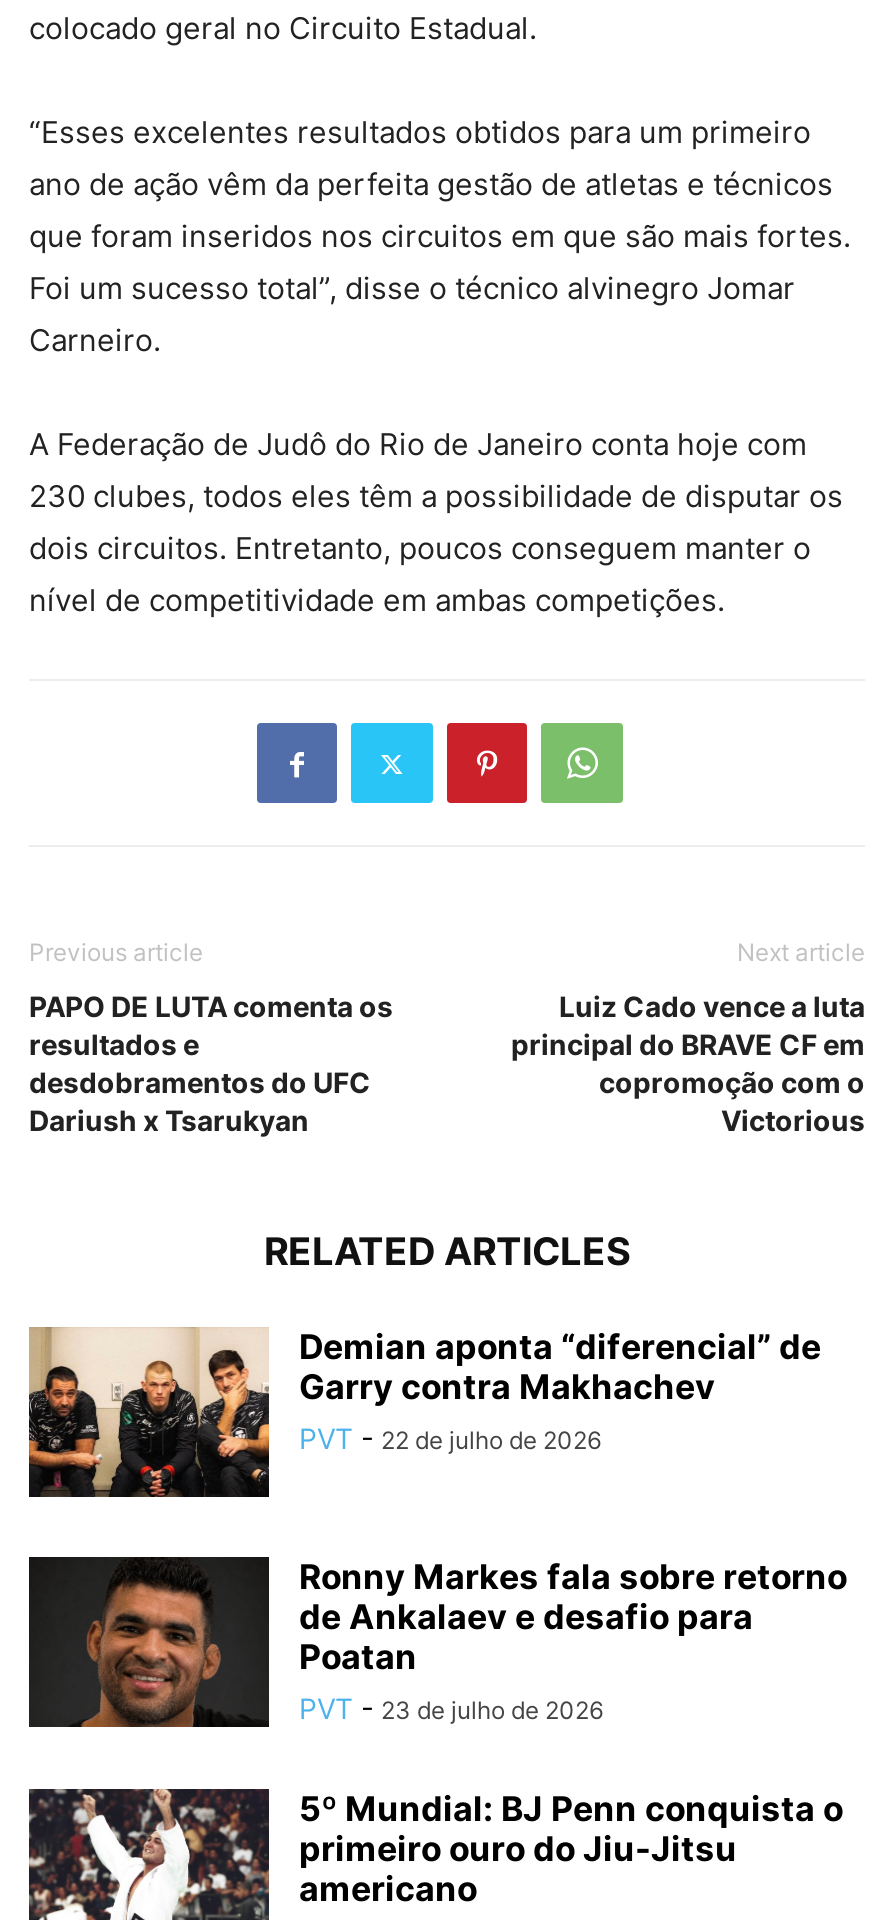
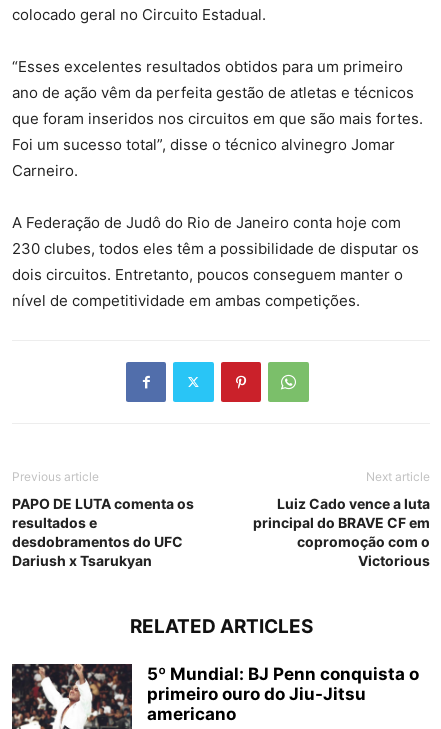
- [image]
- Demian aponta “diferencial” de
- Garry contra Makhachev
- PVT - 22 de julho de 2026

- [image]
- Ronny Markes fala sobre retorno
- de Ankalaev e desafio para
- Poatan
- PVT - 23 de julho de 2026
